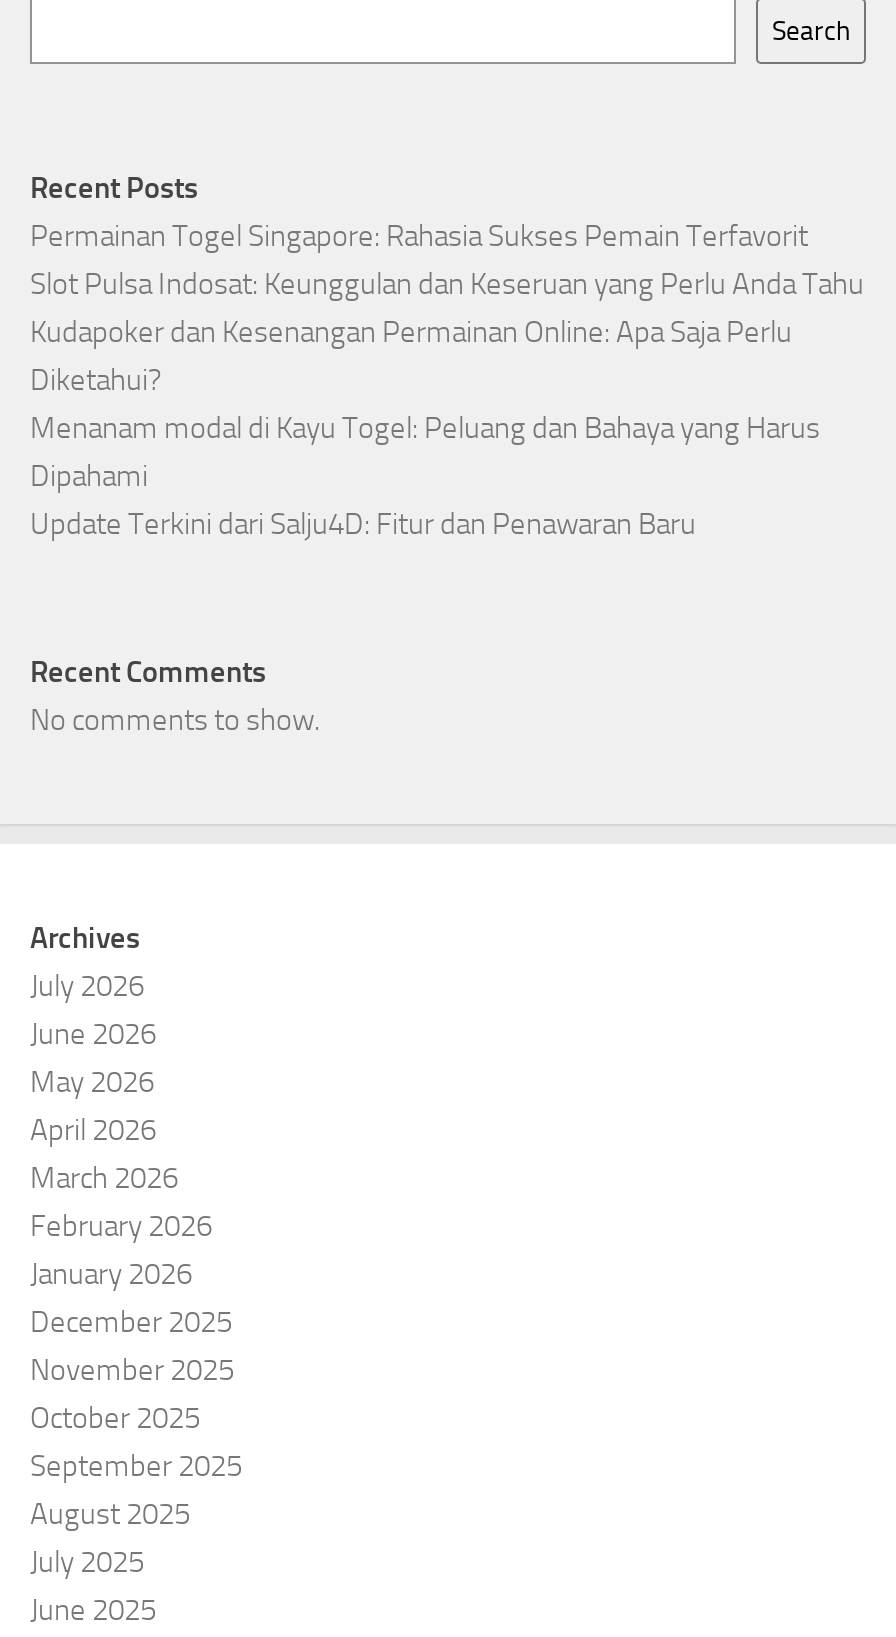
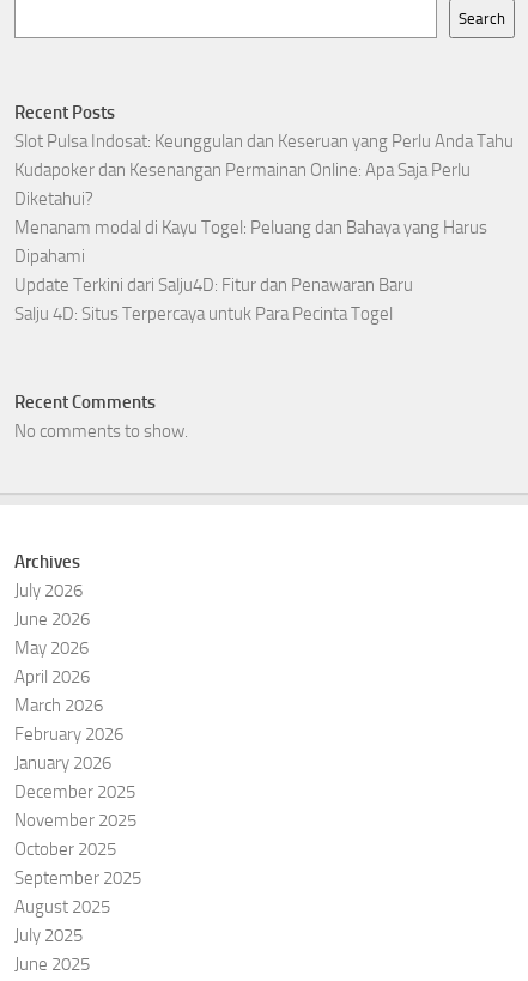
- Permainan Togel Singapore: Rahasia Sukses Pemain Terfavorit

moved up: Slot Pulsa Indosat: Keunggulan dan Keseruan yang Perlu Anda Tahu | Kudapoker dan Kesenangan Permainan Online: Apa Saja Perlu | Diketahui? | Menanam modal di Kayu Togel: Peluang dan Bahaya yang Harus | Dipahami | Update Terkini dari Salju4D: Fitur dan Penawaran Baru

+ Salju 4D: Situs Terpercaya untuk Para Pecinta Togel
